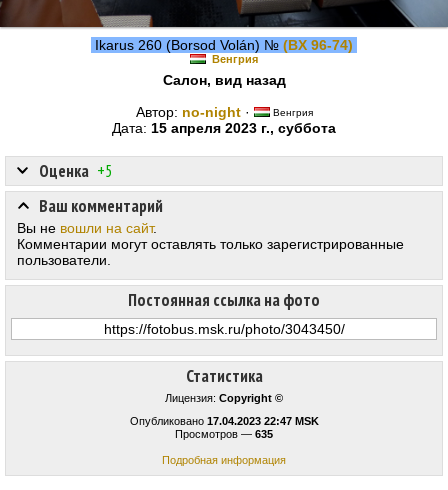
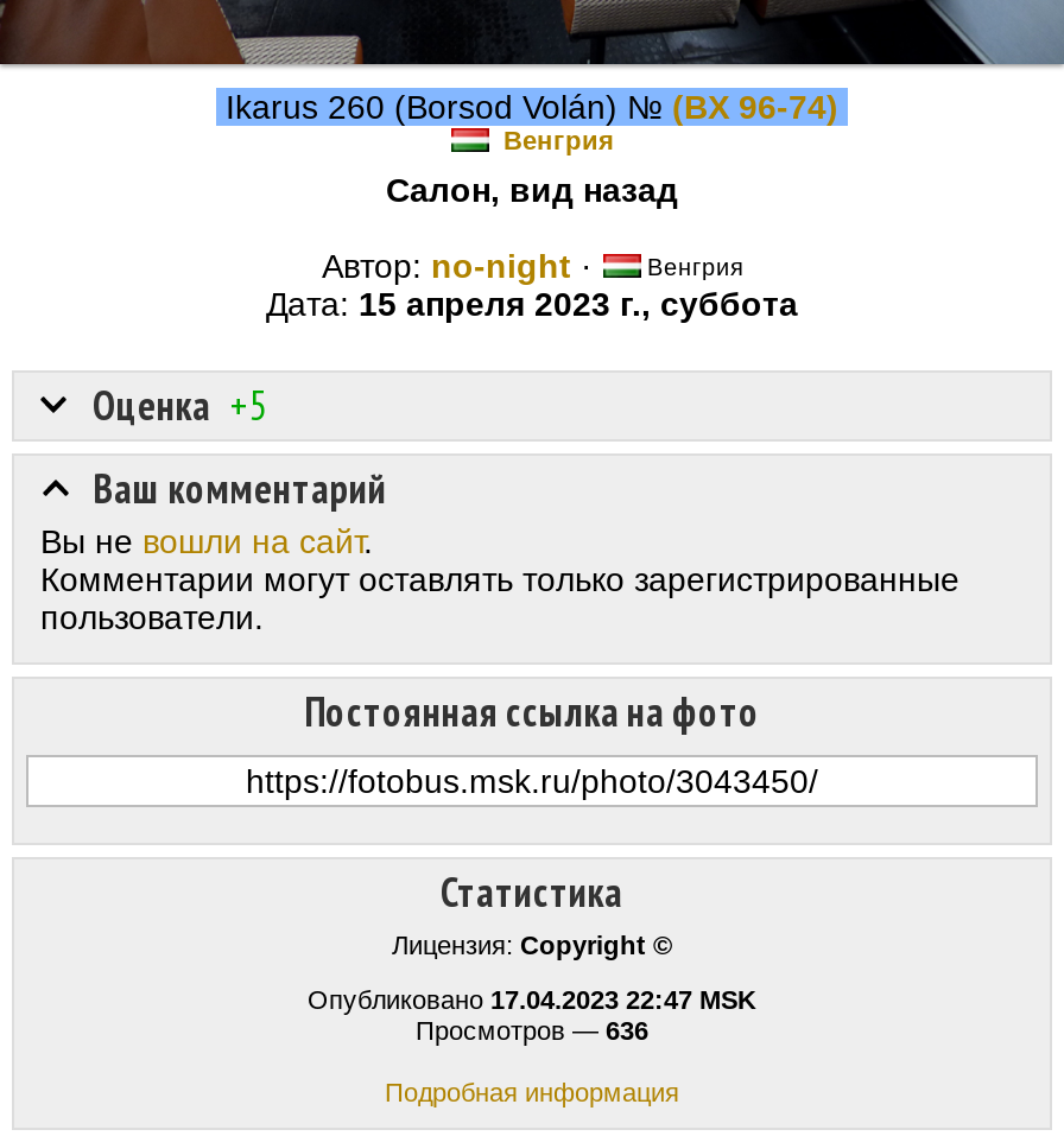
- Просмотров — 635
+ Просмотров — 636
